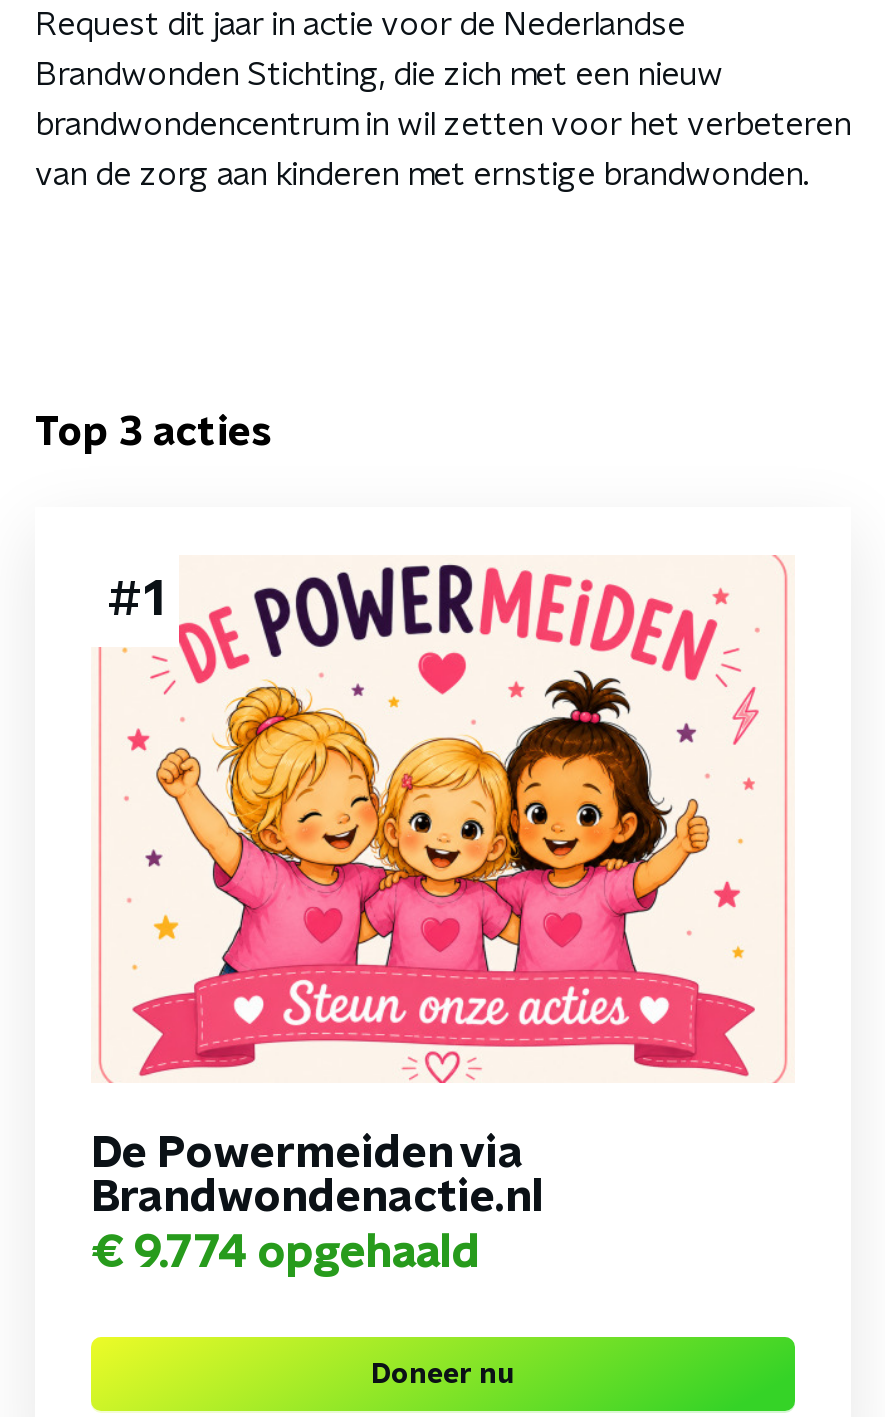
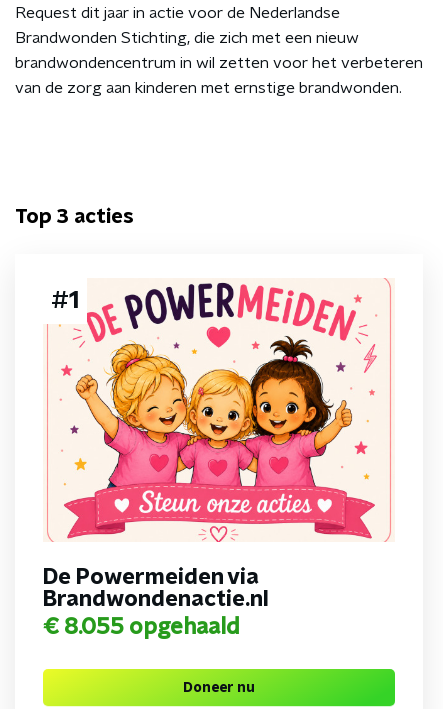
- € 9.774 opgehaald
+ € 8.055 opgehaald
